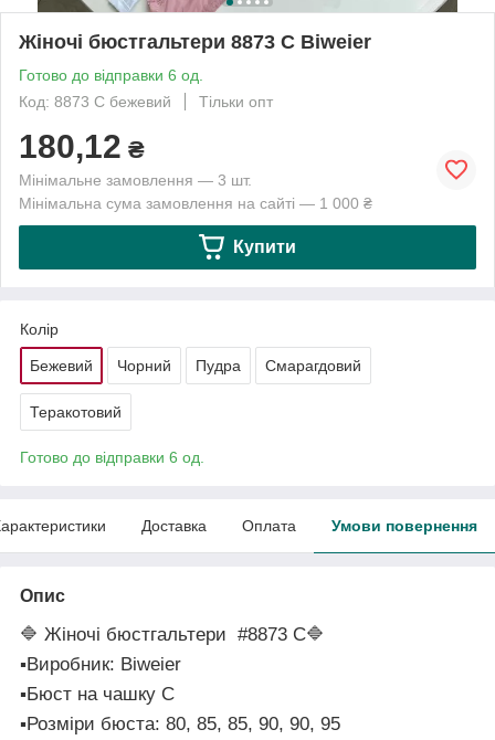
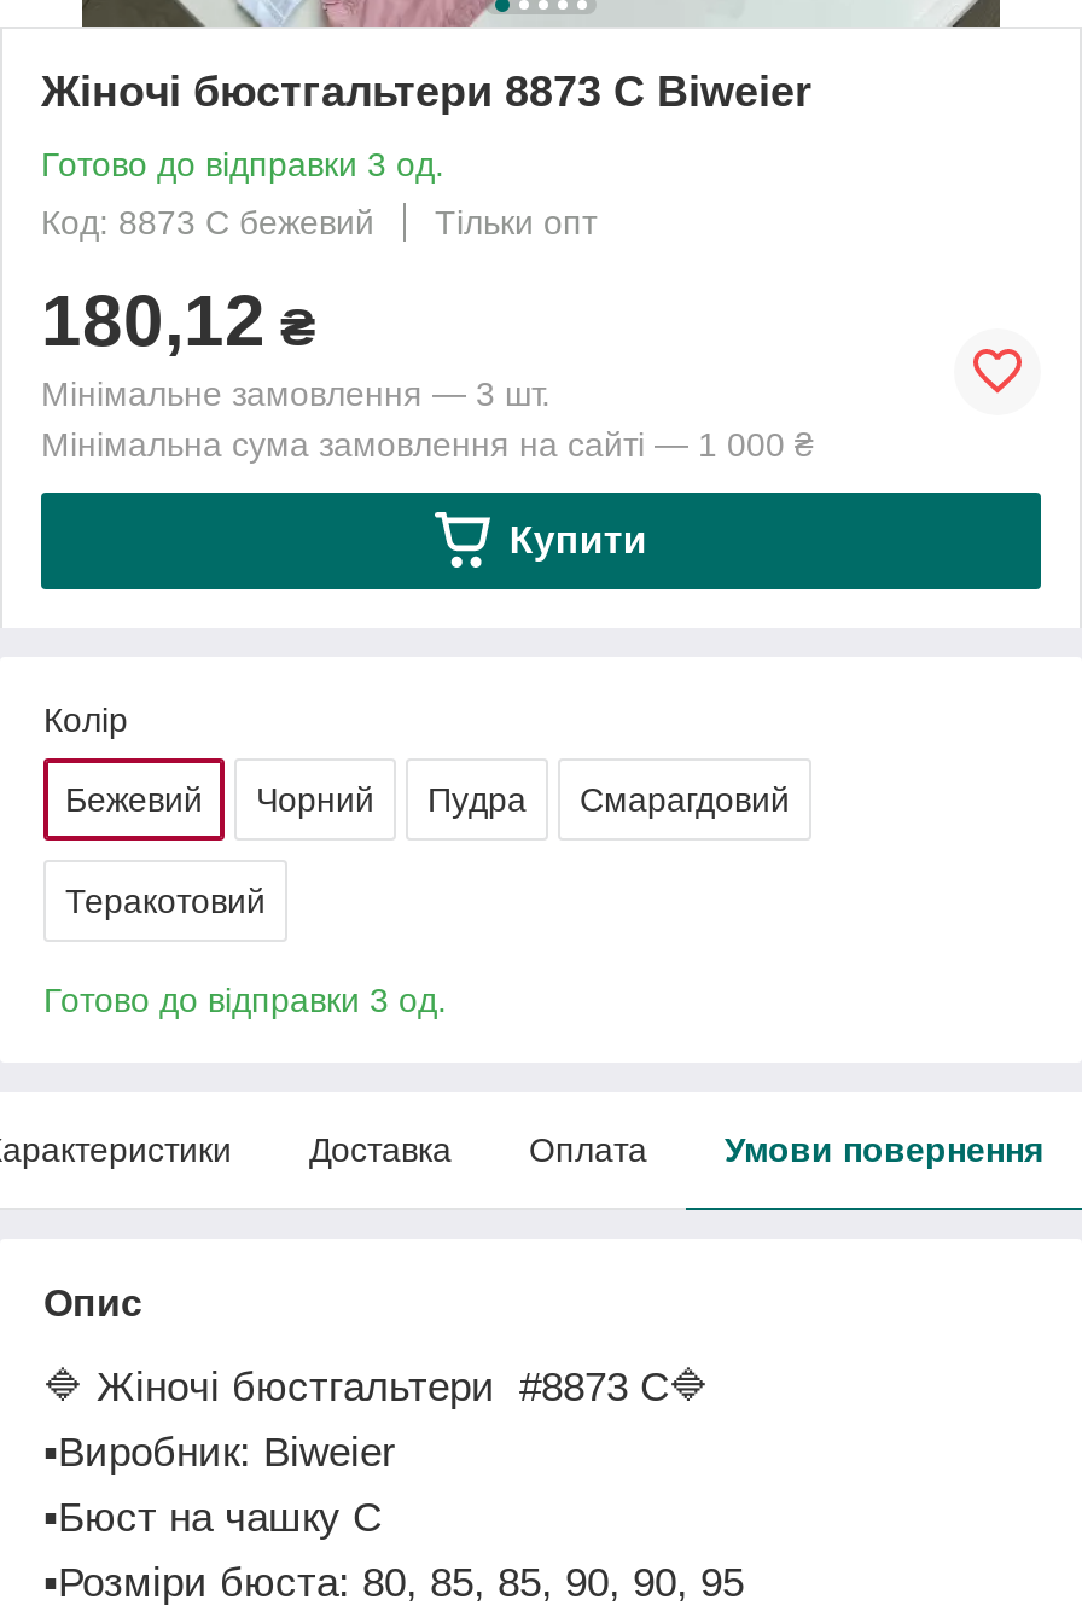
- Готово до відправки 6 од.
+ Готово до відправки 3 од.

- Готово до відправки 6 од.
+ Готово до відправки 3 од.
